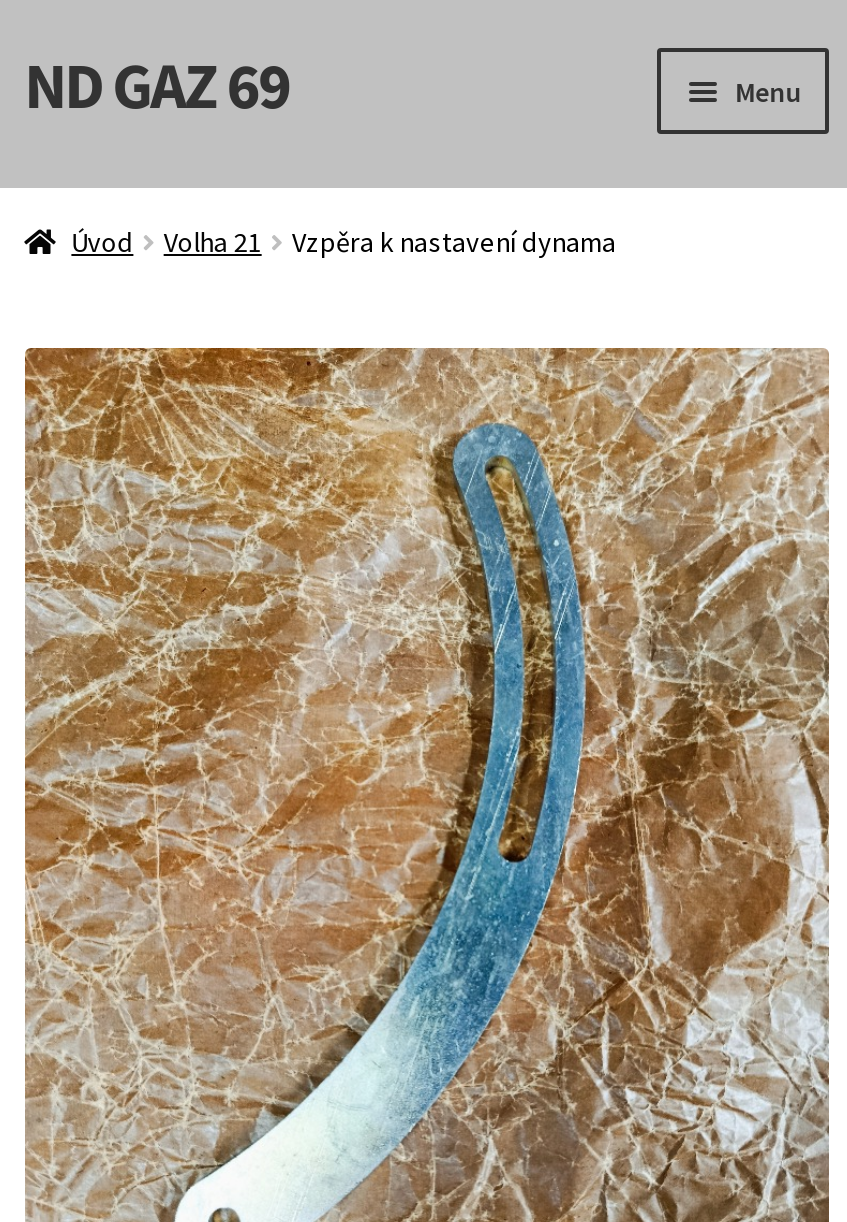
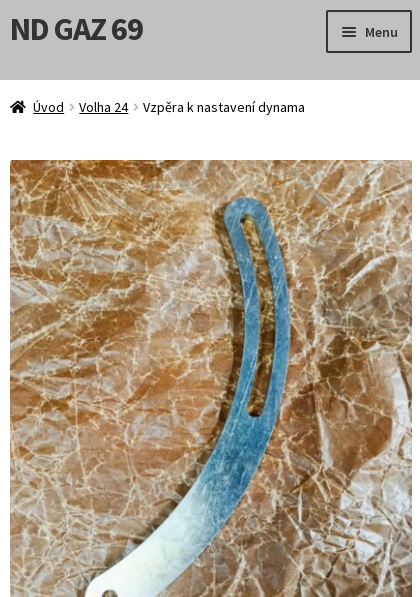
- Úvod Volha 21 Vzpěra k nastavení dynama
+ Úvod Volha 24 Vzpěra k nastavení dynama
